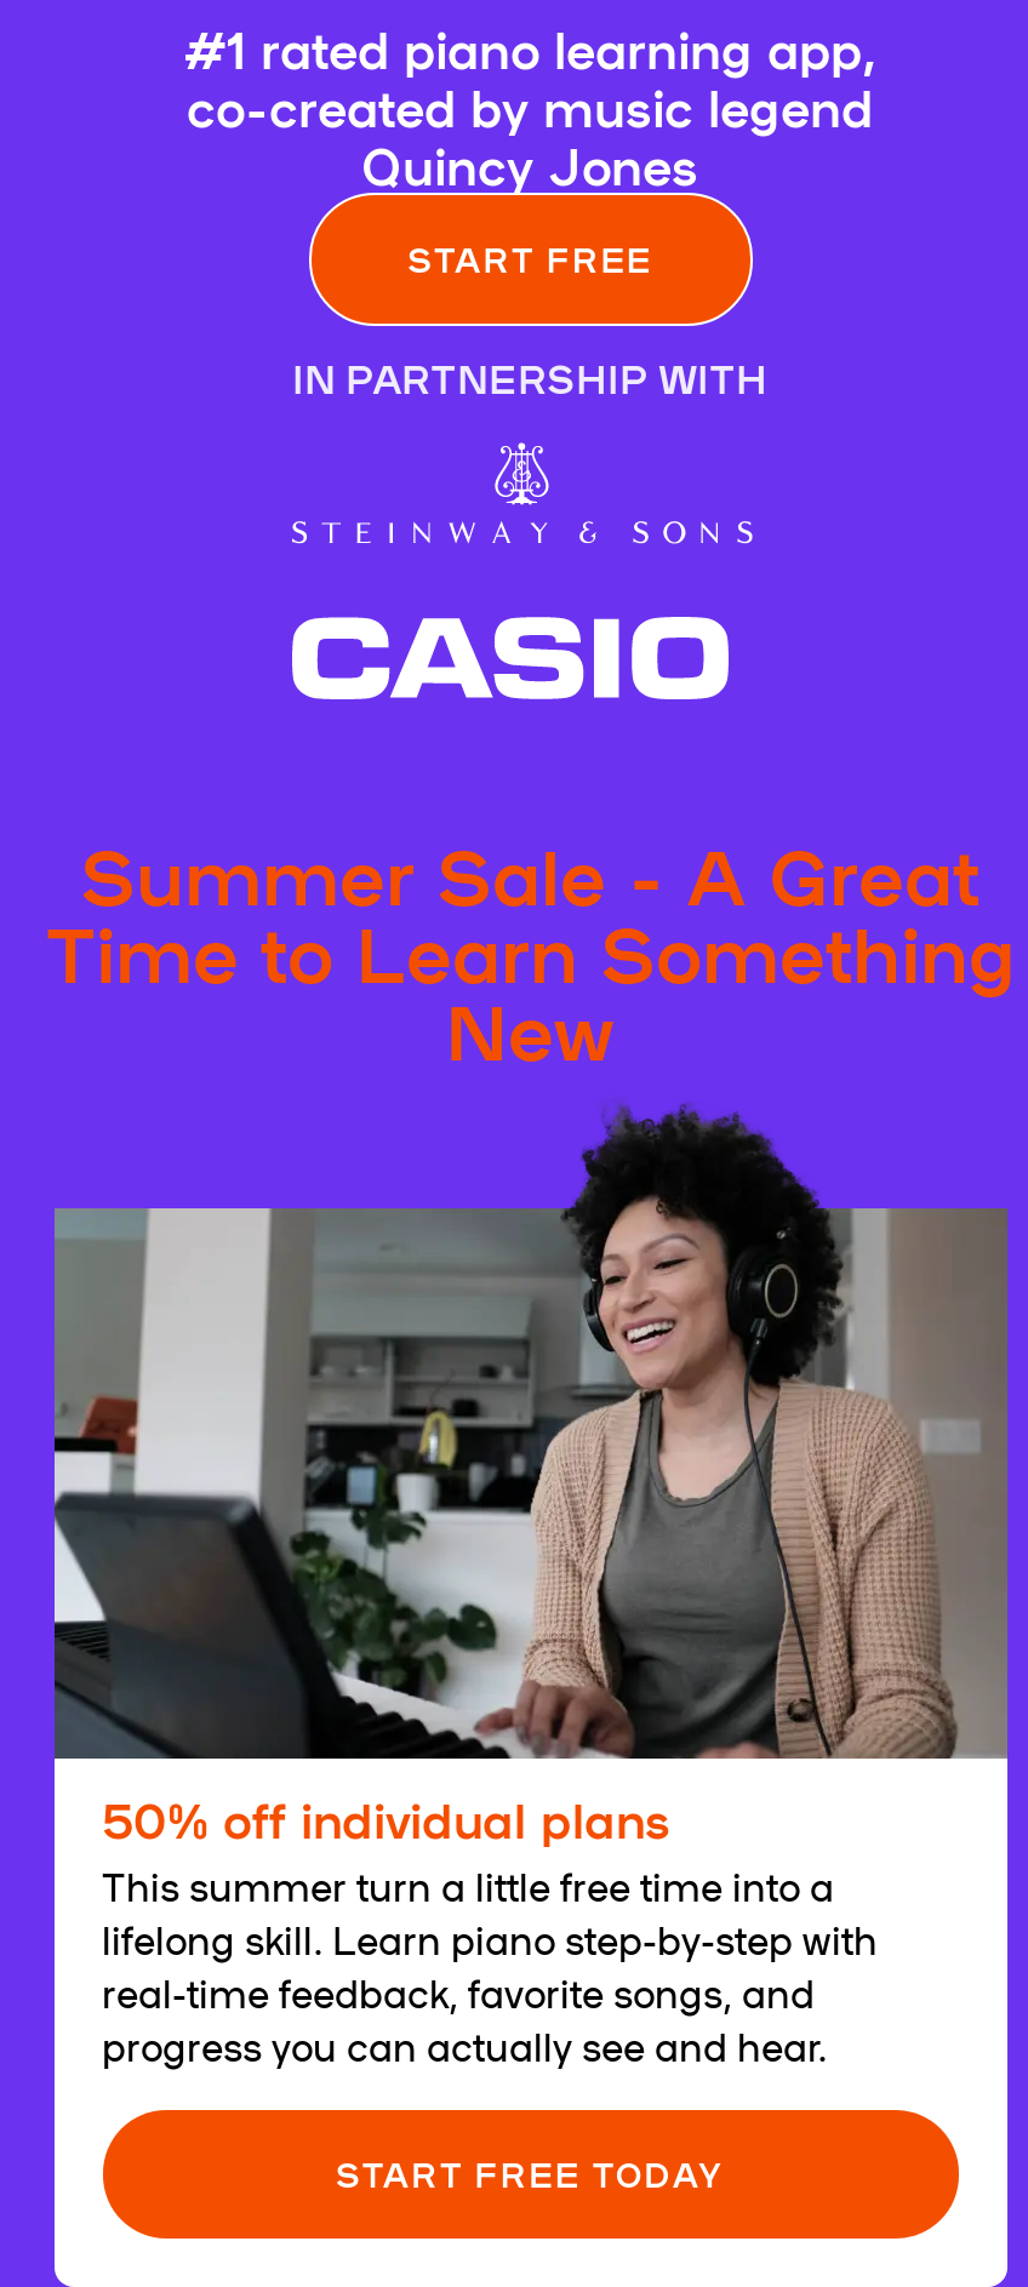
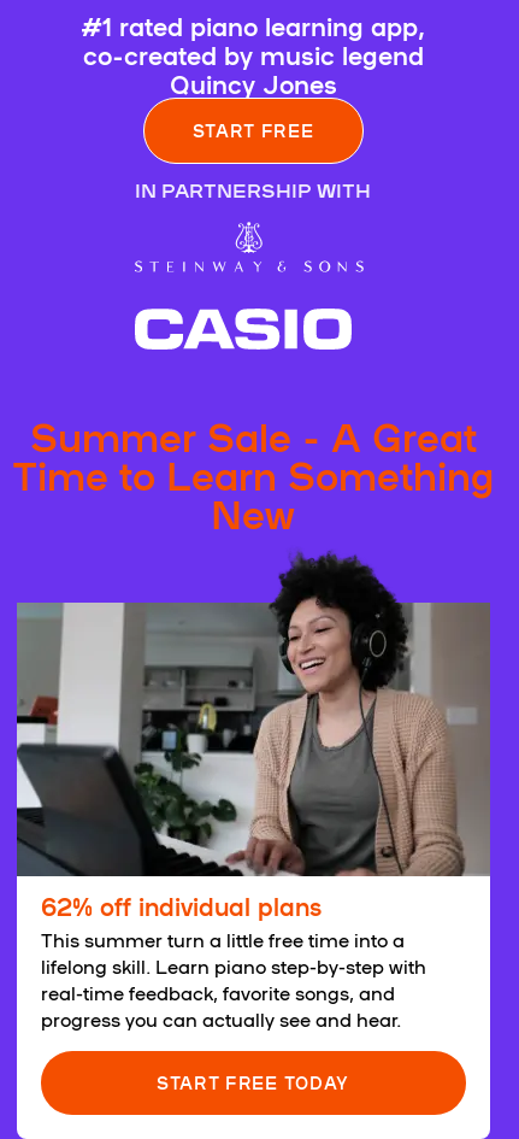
- 50% off individual plans
+ 62% off individual plans
